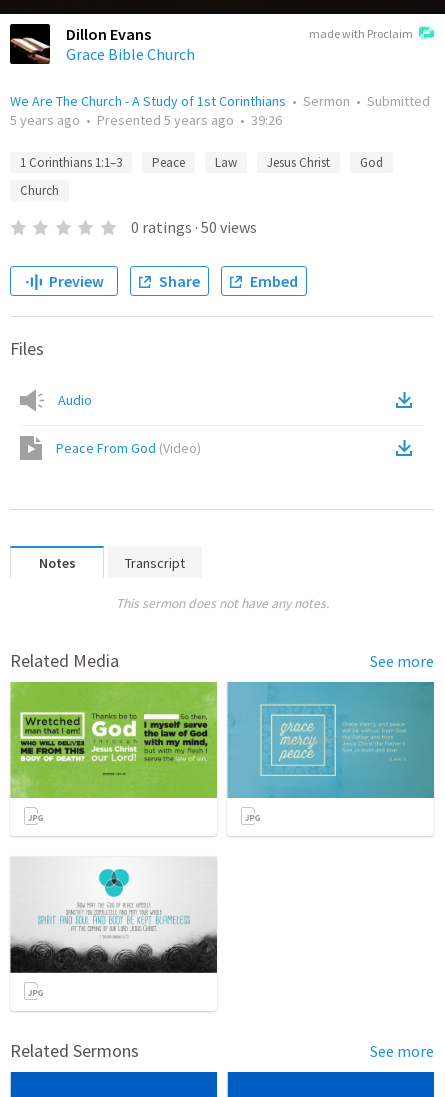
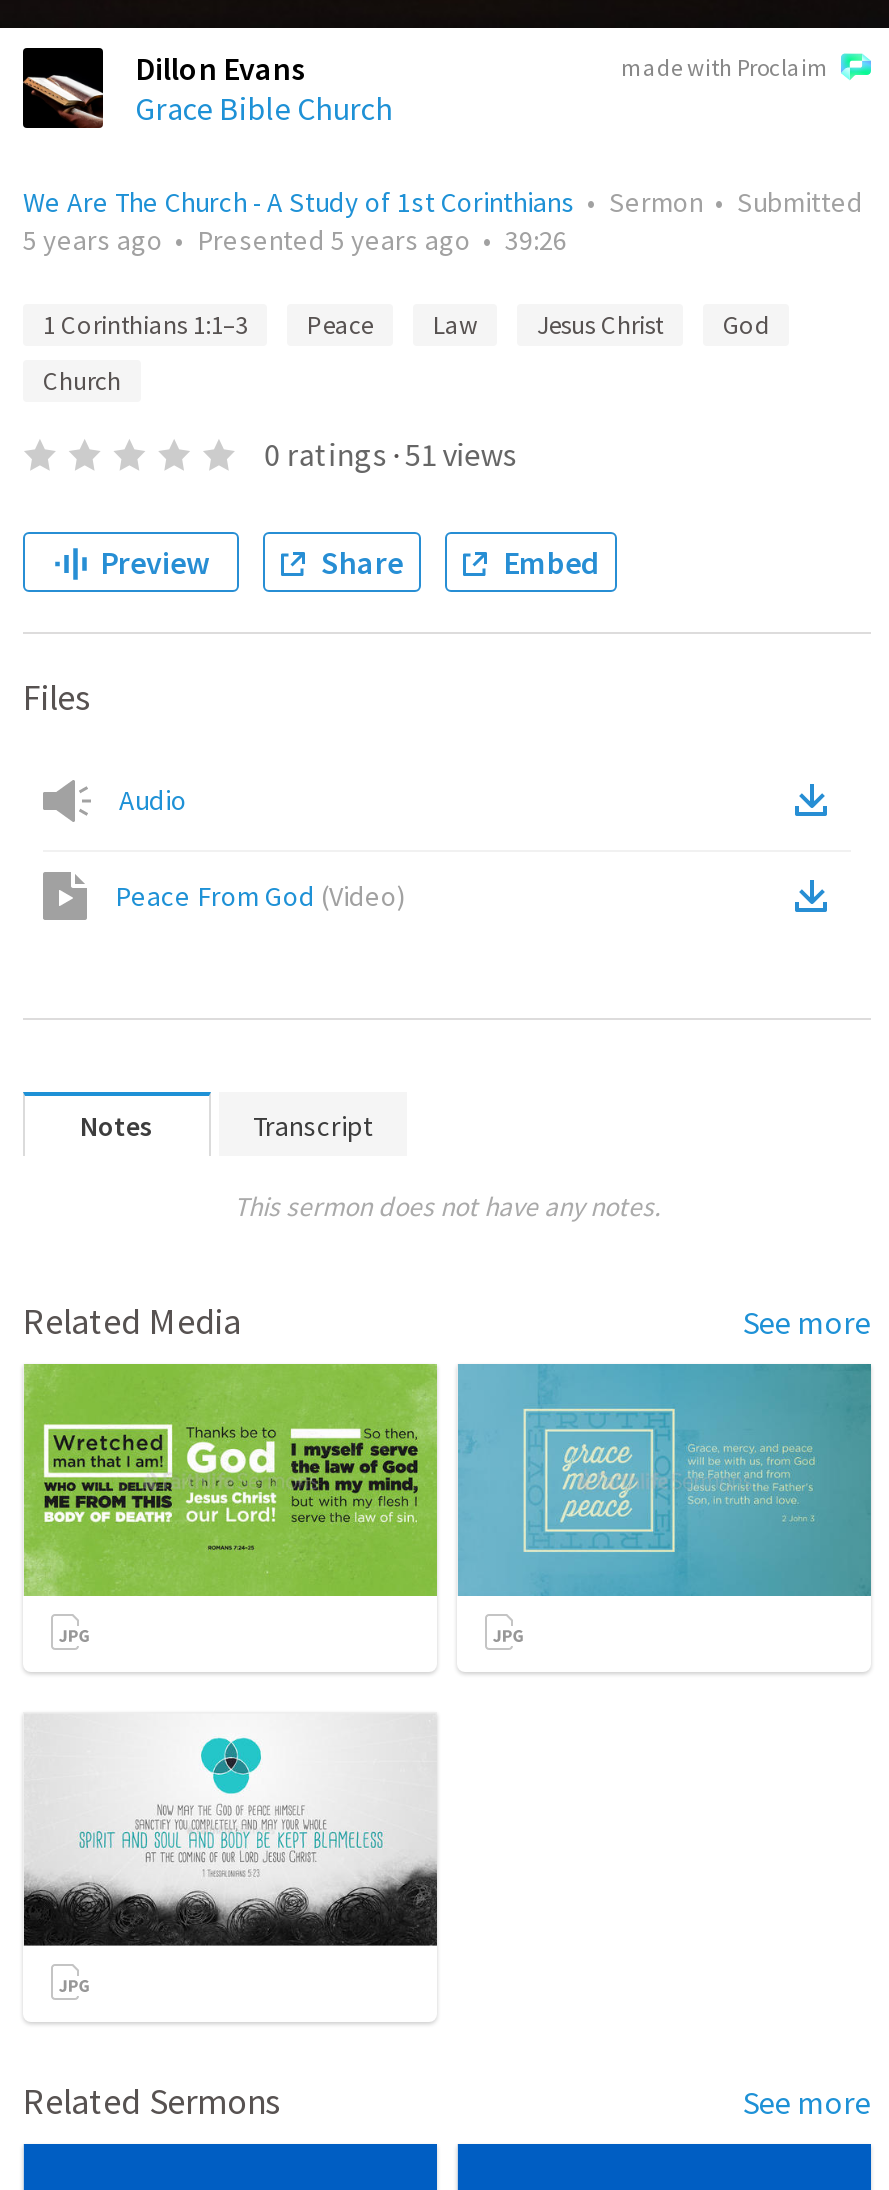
- 0 ratings · 50 views
+ 0 ratings · 51 views
